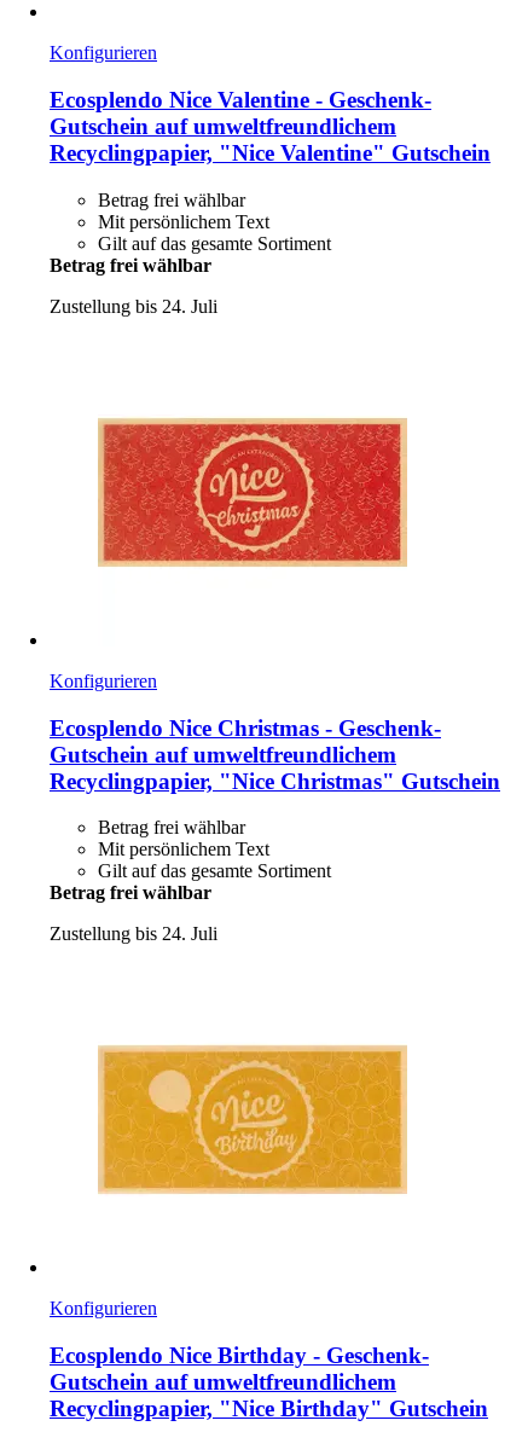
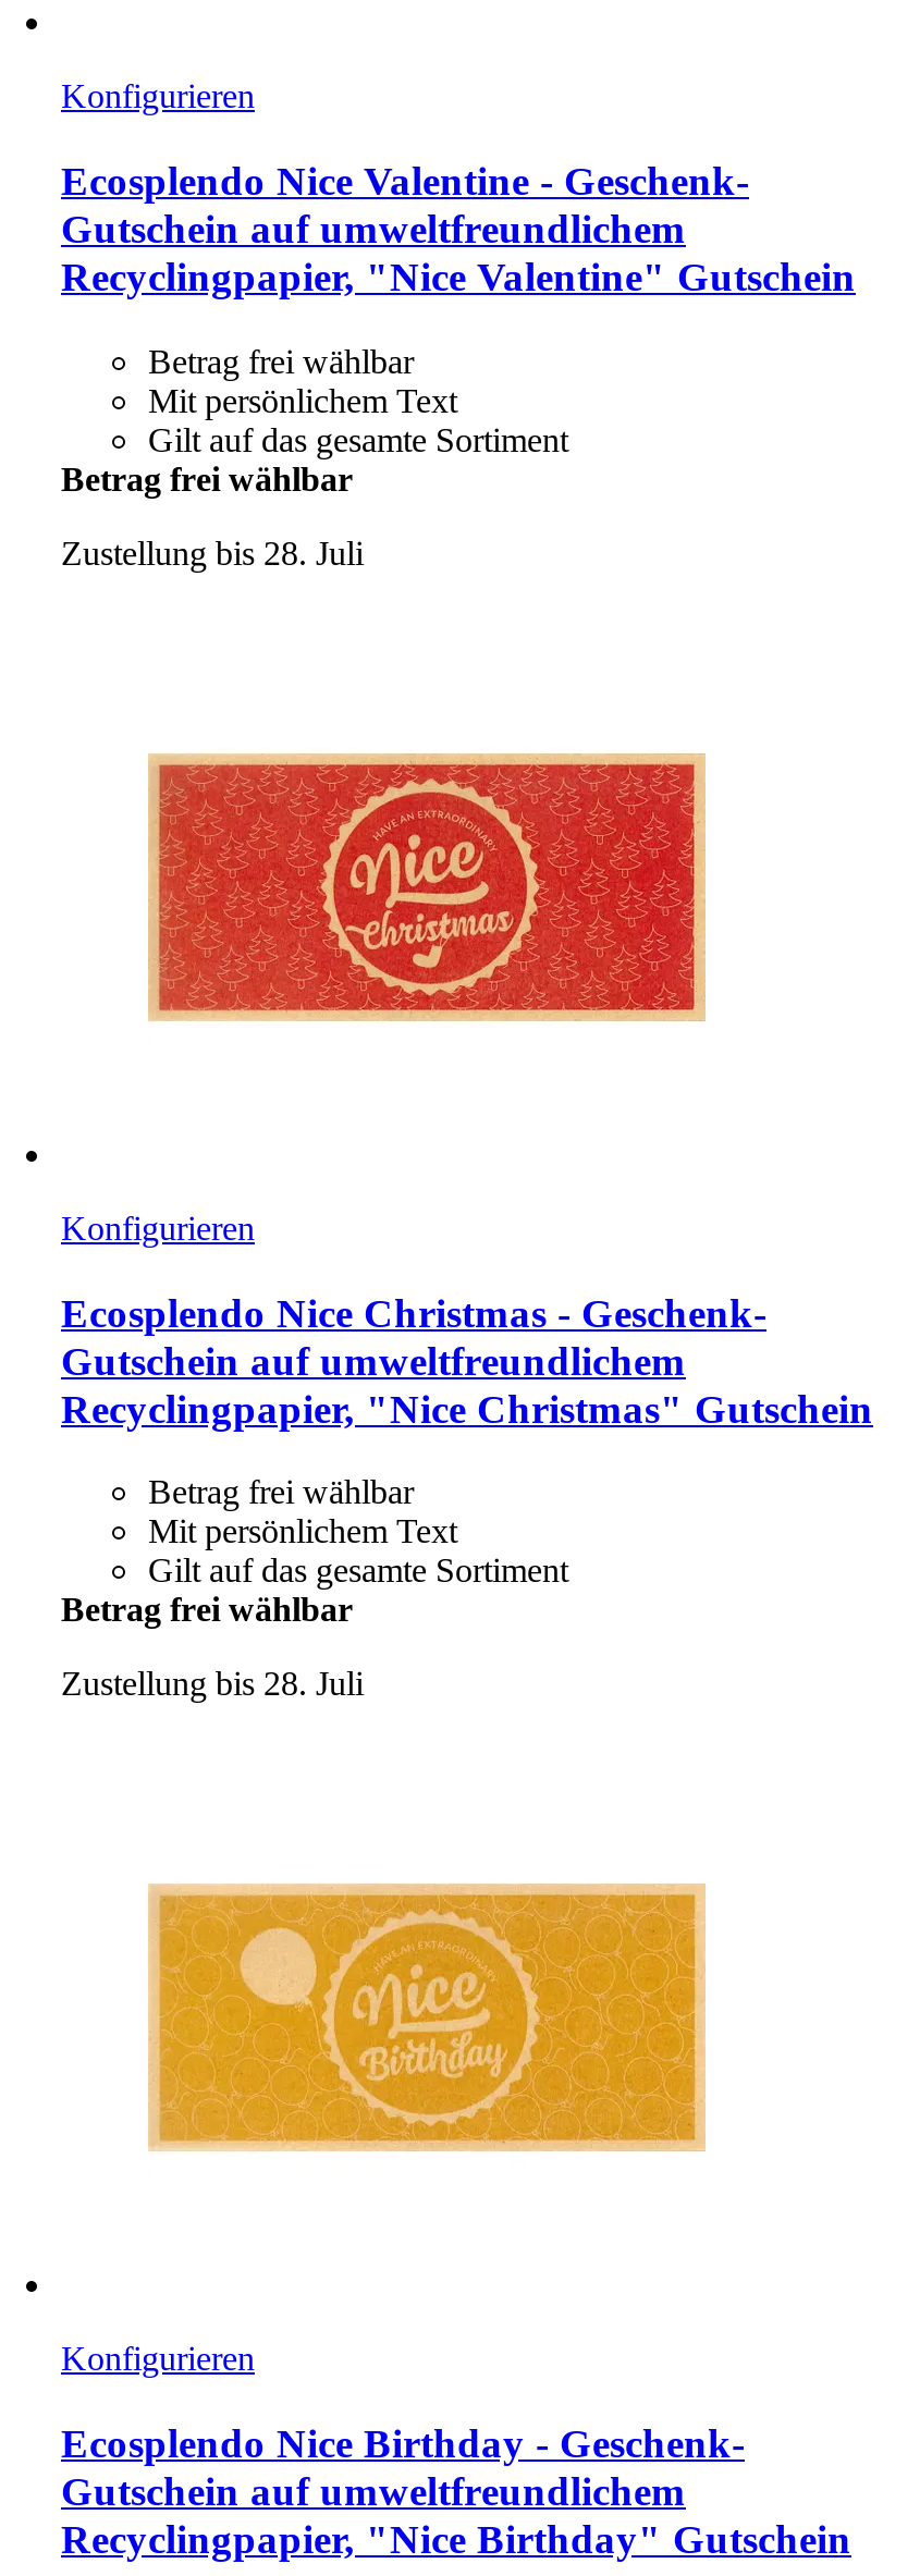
- Zustellung bis 24. Juli
+ Zustellung bis 28. Juli

- Zustellung bis 24. Juli
+ Zustellung bis 28. Juli
